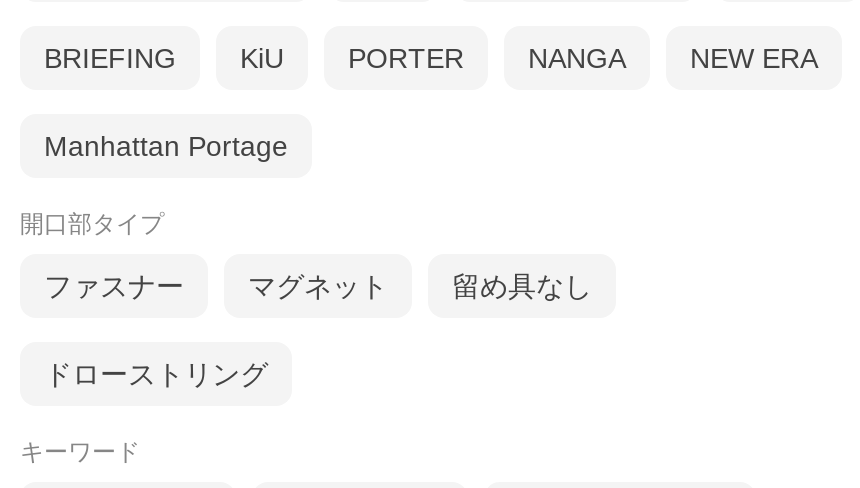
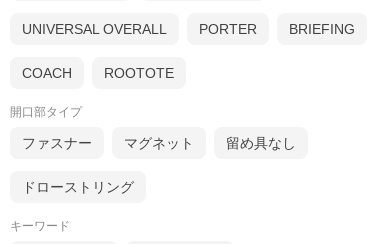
- BRIEFING
- KiU
+ UNIVERSAL OVERALL

- NANGA
- NEW ERA
+ BRIEFING

- Manhattan Portage
+ COACH
+ ROOTOTE
